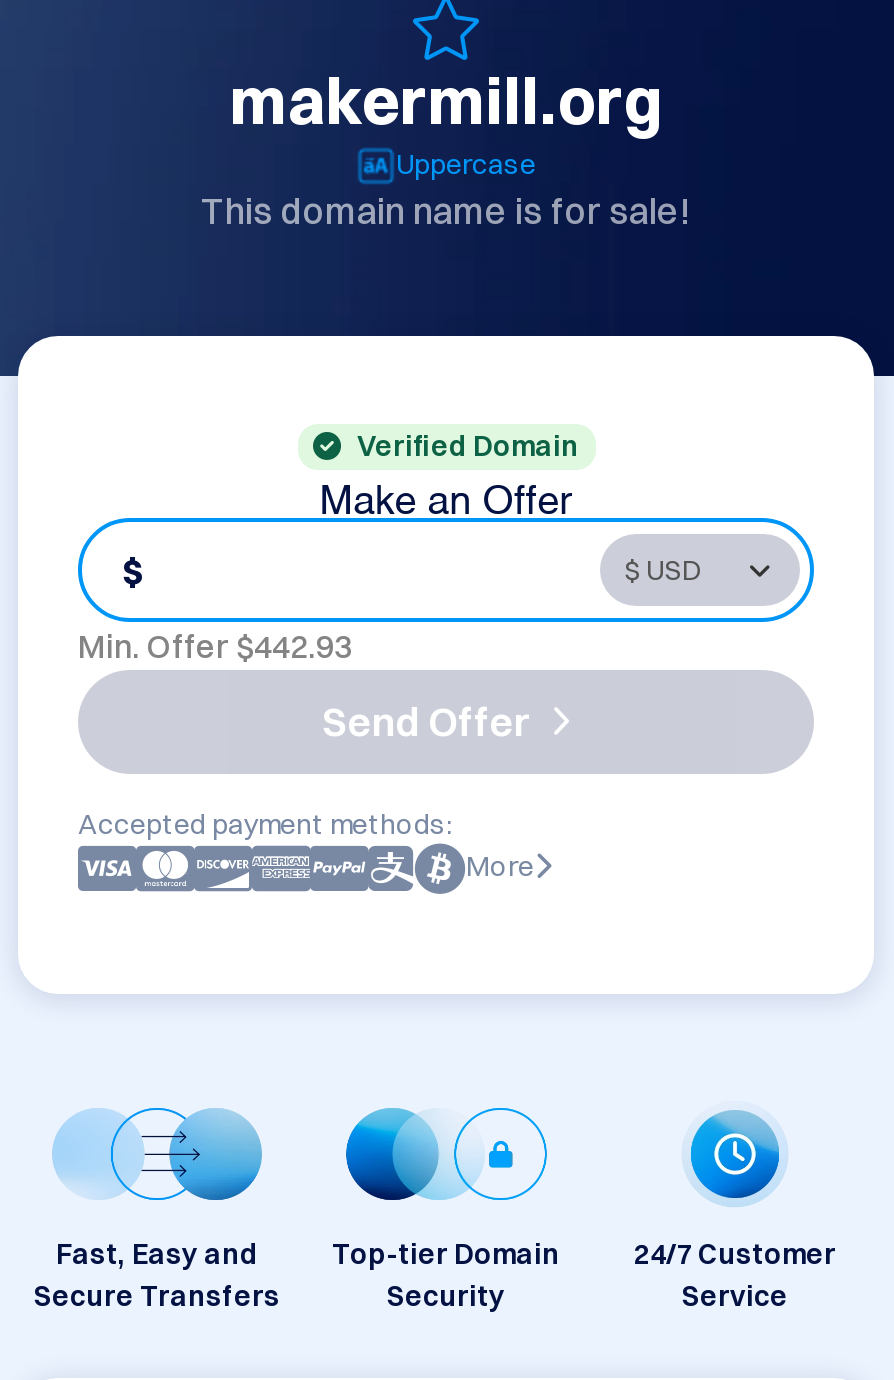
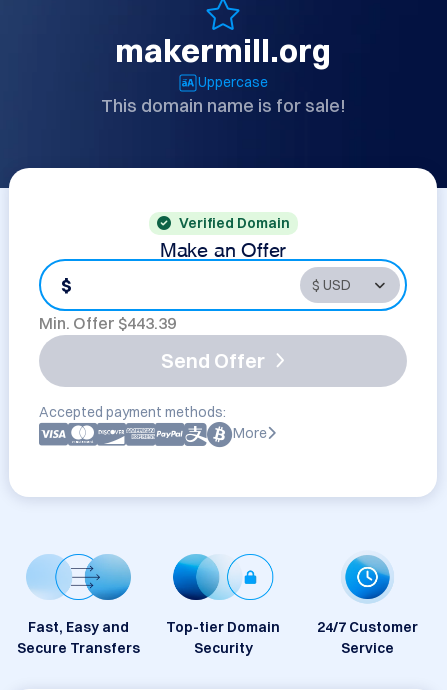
- Min. Offer $442.93
+ Min. Offer $443.39
